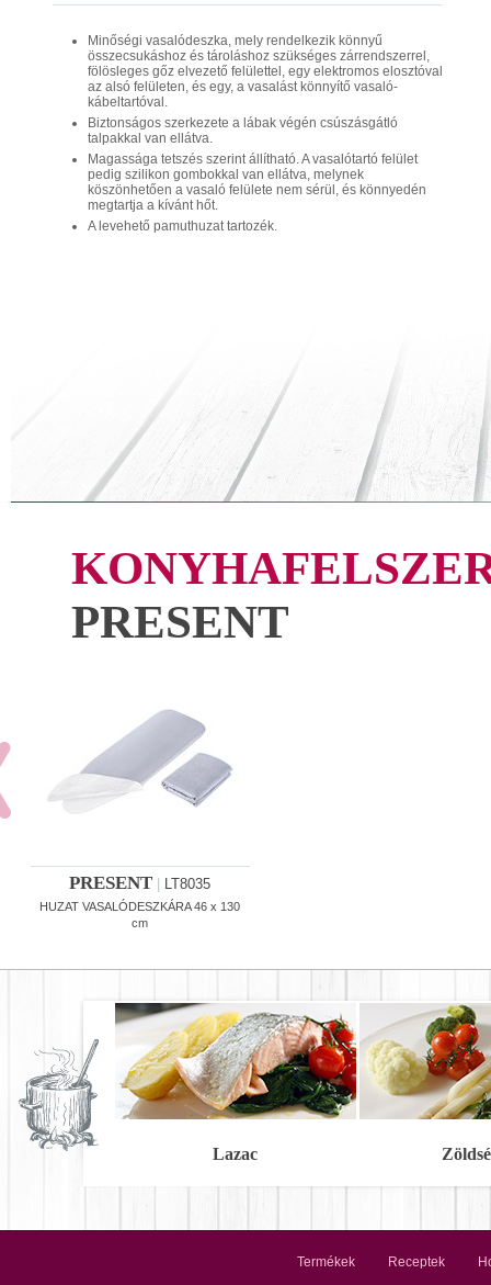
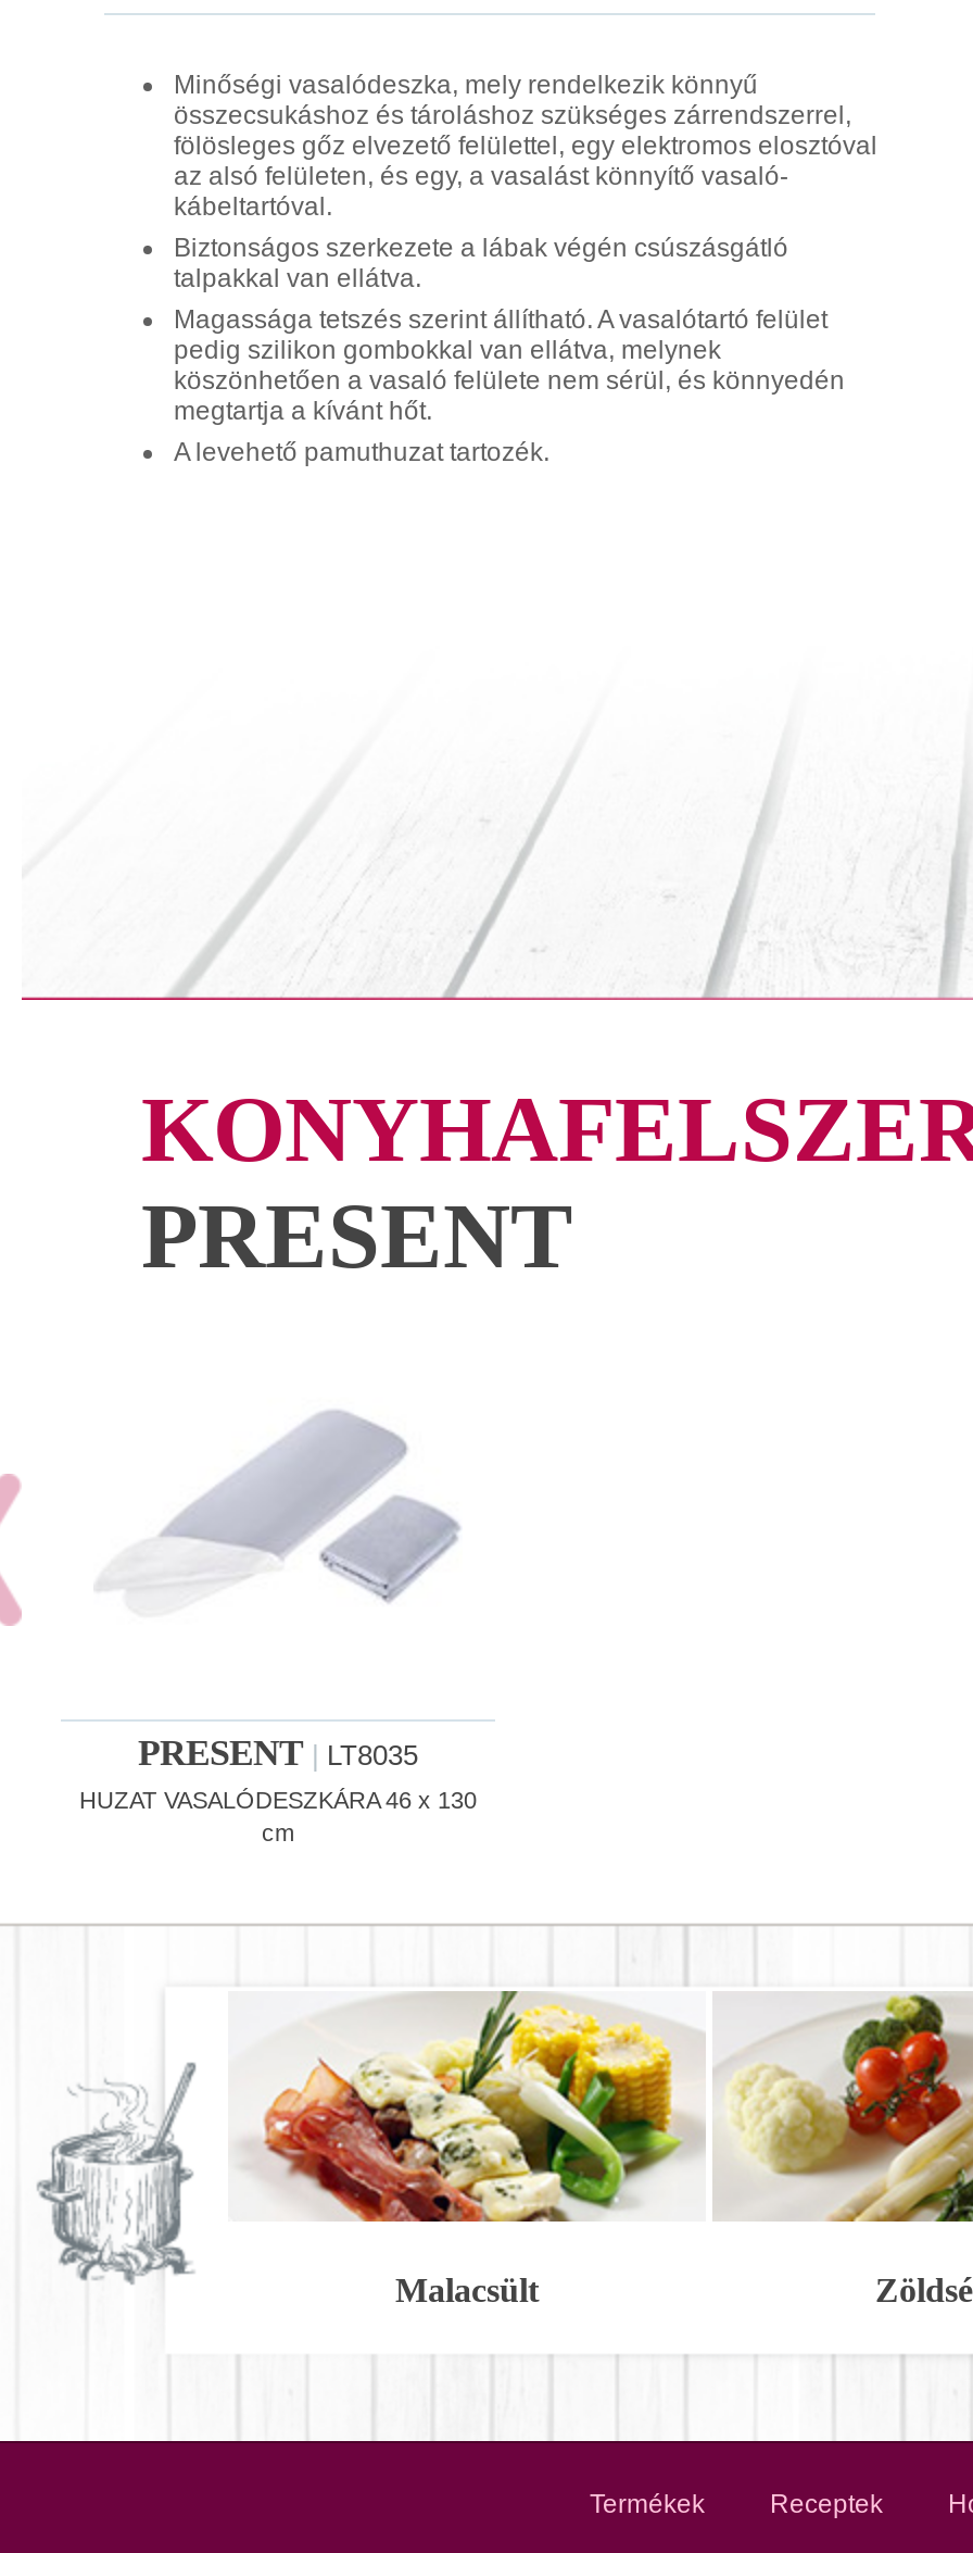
- [image]
- Lazac
+ [image]
+ Malacsült
